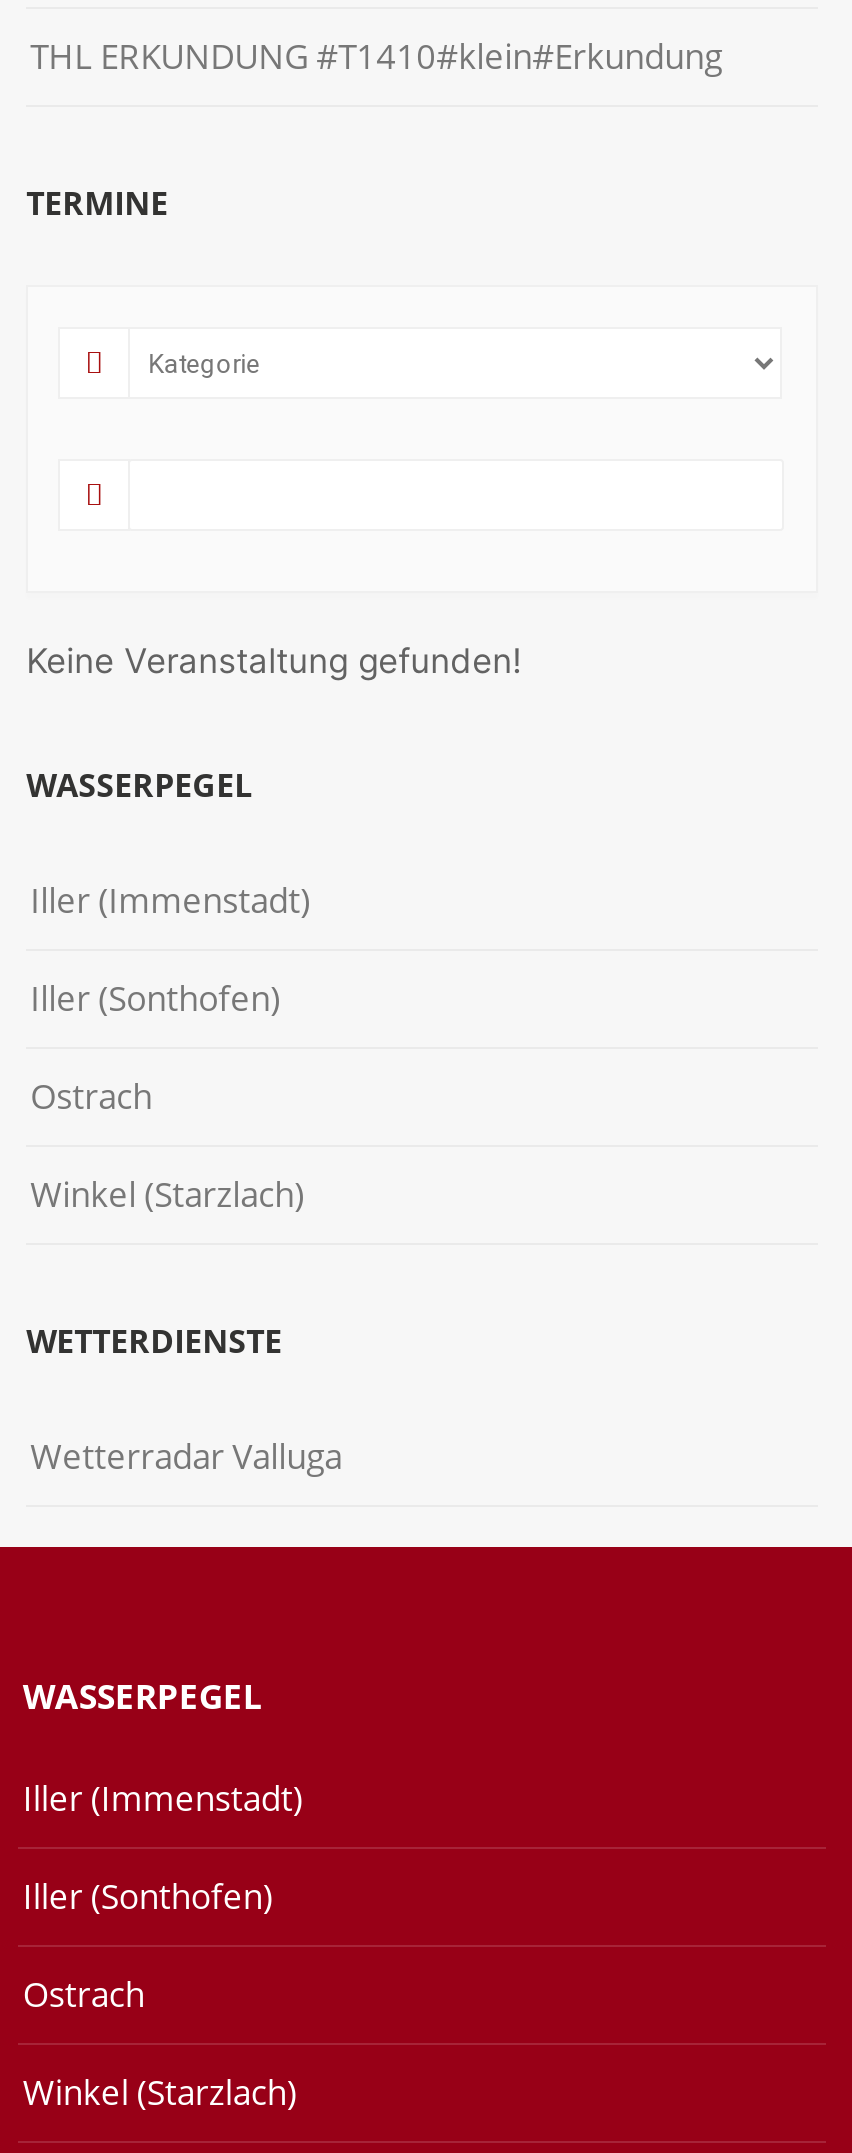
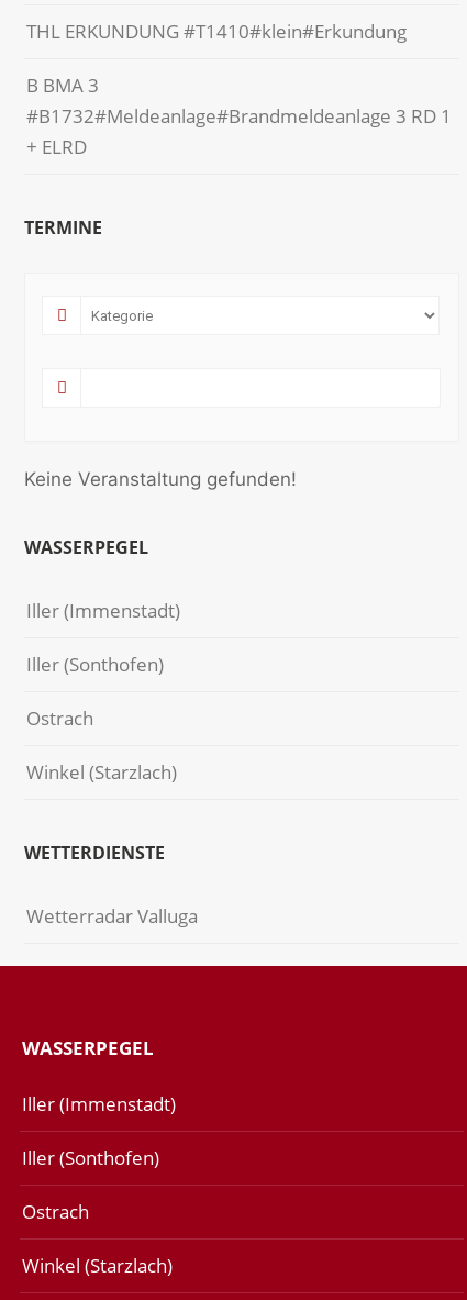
+ B BMA 3
+ #B1732#Meldeanlage#Brandmeldeanlage 3 RD 1
+ + ELRD
